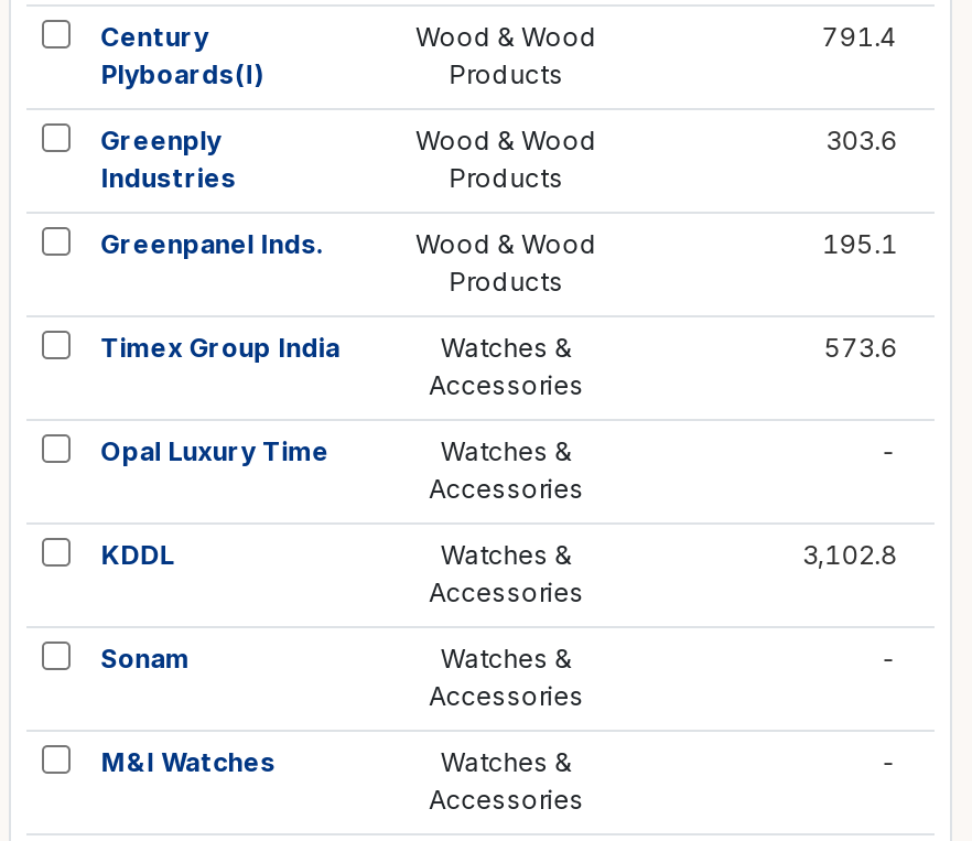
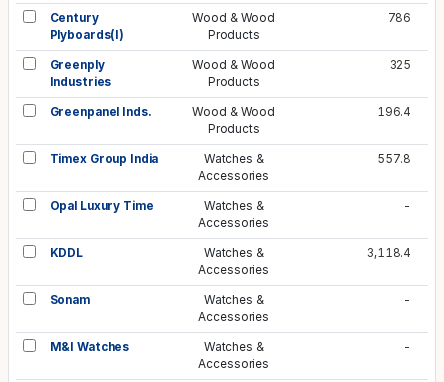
- 791.4
+ 786

- 303.6
+ 325

- 195.1
+ 196.4

- 573.6
+ 557.8

- 3,102.8
+ 3,118.4
